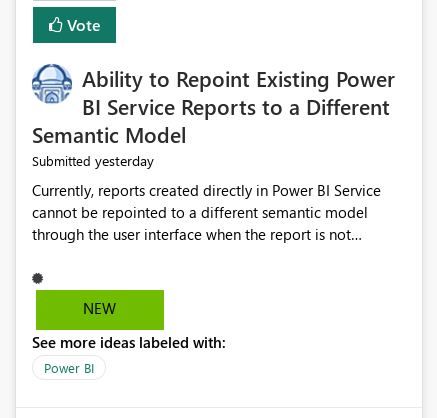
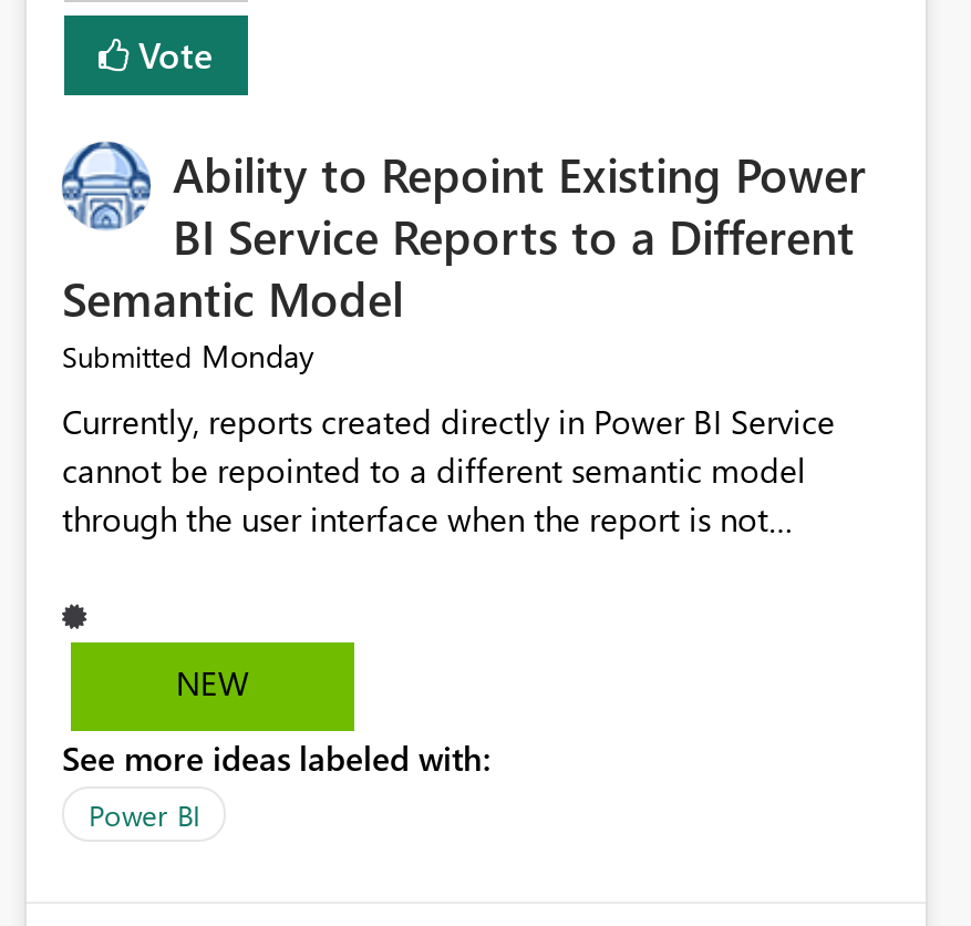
- Submitted yesterday
+ Submitted Monday
